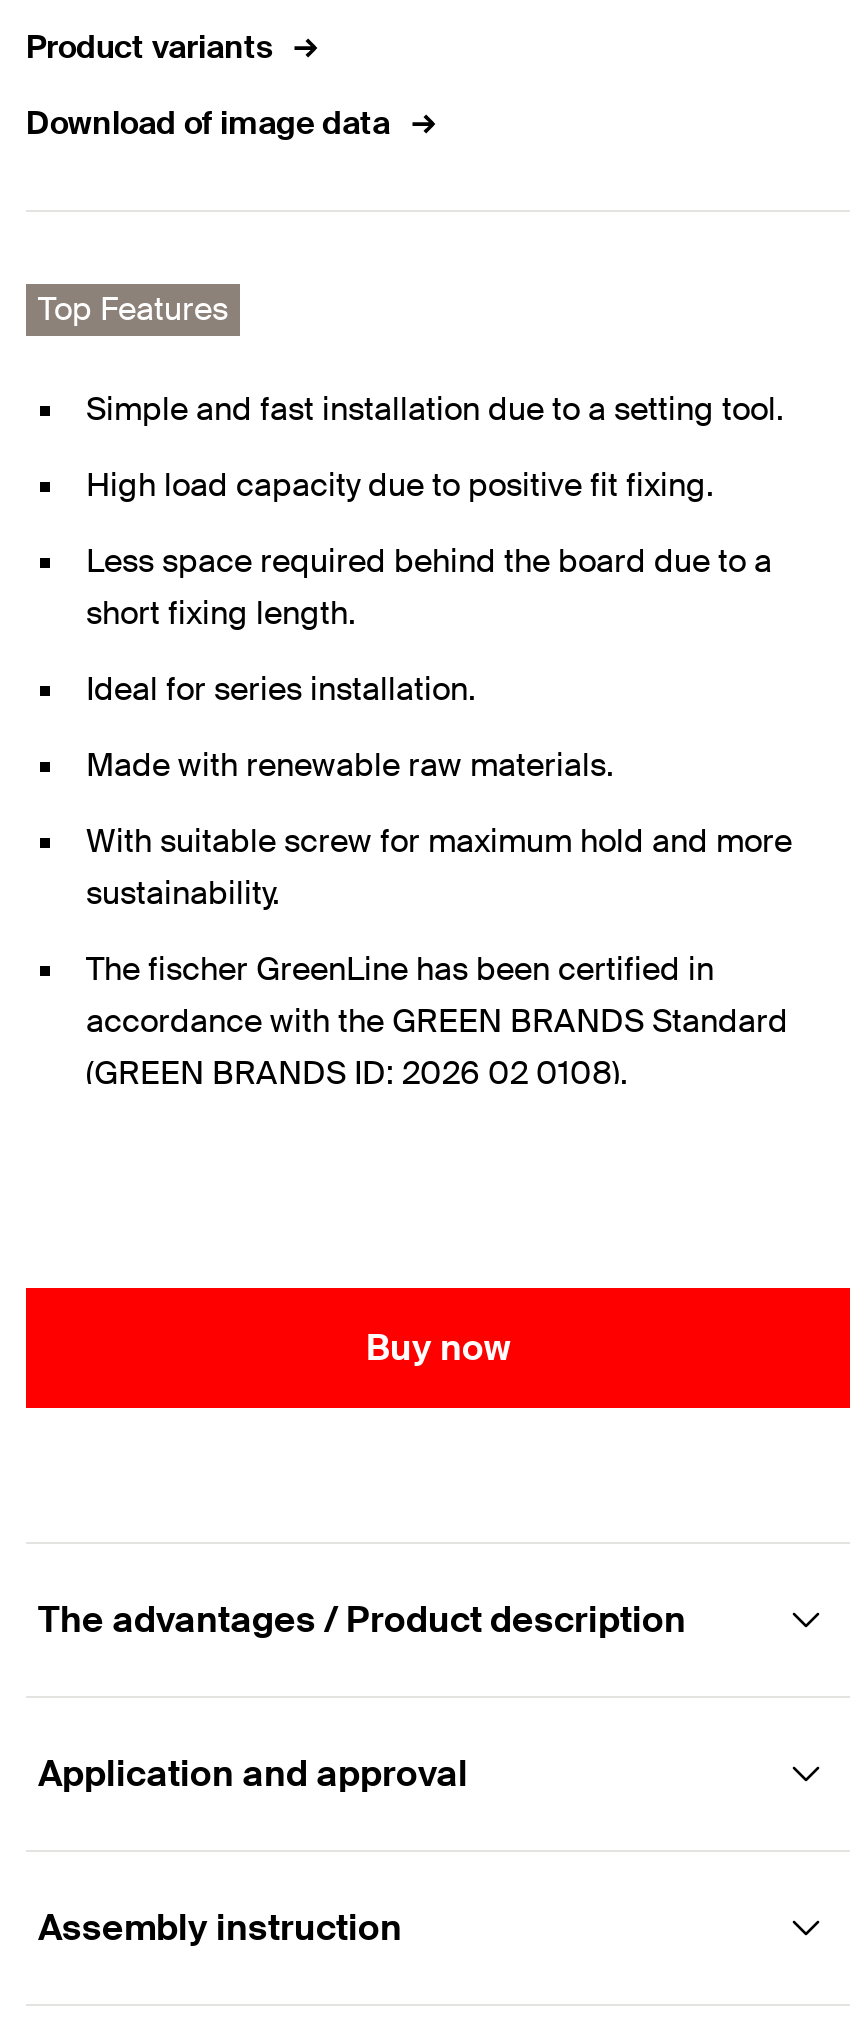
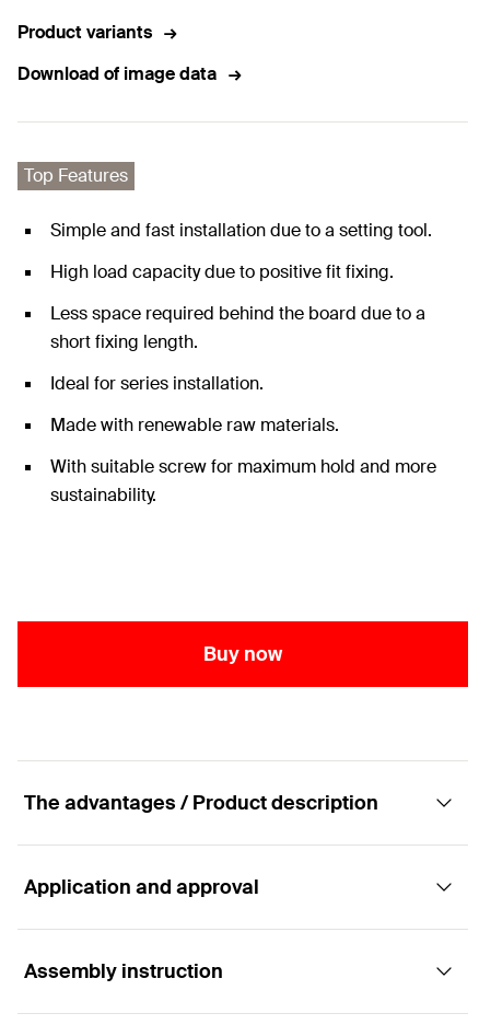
- The fischer GreenLine has been certified in
- accordance with the GREEN BRANDS Standard
- (GREEN BRANDS ID: 2026 02 0108).
